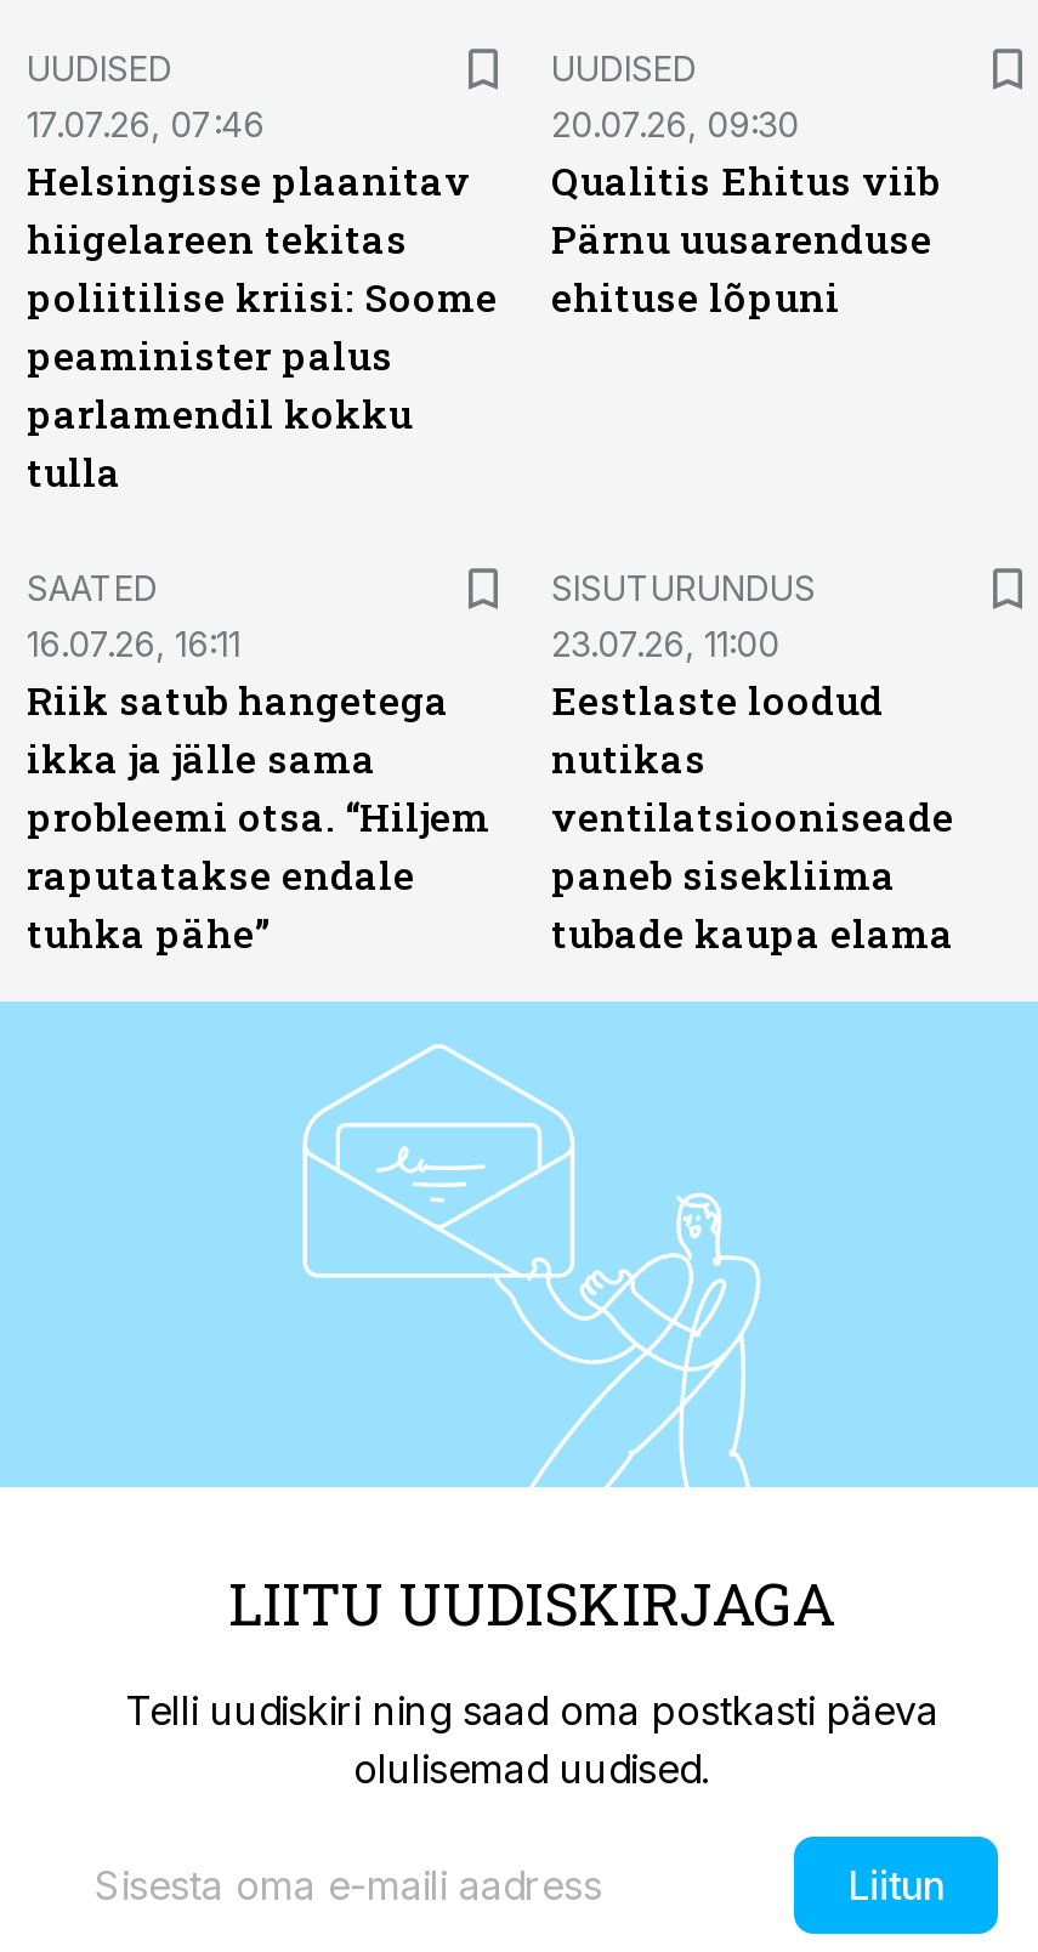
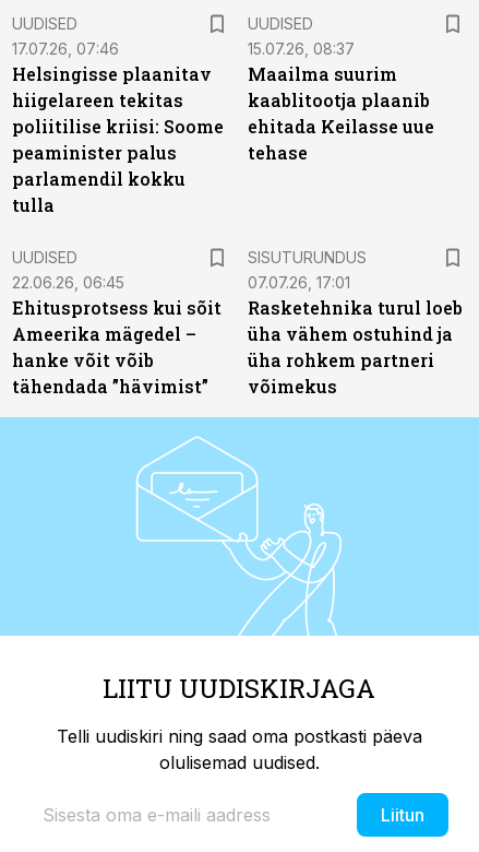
- 20.07.26, 09:30
- Qualitis Ehitus viib
- Pärnu uusarenduse
- ehituse lõpuni
+ 15.07.26, 08:37
+ Maailma suurim
+ kaablitootja plaanib
+ ehitada Keilasse uue
+ tehase

- SAATED
- 16.07.26, 16:11
- Riik satub hangetega
- ikka ja jälle sama
- probleemi otsa. “Hiljem
- raputatakse endale
- tuhka pähe”
+ UUDISED
+ 22.06.26, 06:45
+ Ehitusprotsess kui sõit
+ Ameerika mägedel –
+ hanke võit võib
+ tähendada ”hävimist”

- 23.07.26, 11:00
- Eestlaste loodud
- nutikas
- ventilatsiooniseade
- paneb sisekliima
- tubade kaupa elama
+ 07.07.26, 17:01
+ Rasketehnika turul loeb
+ üha vähem ostuhind ja
+ üha rohkem partneri
+ võimekus
